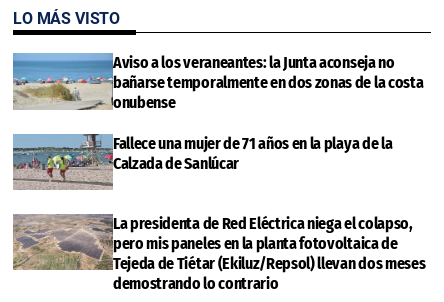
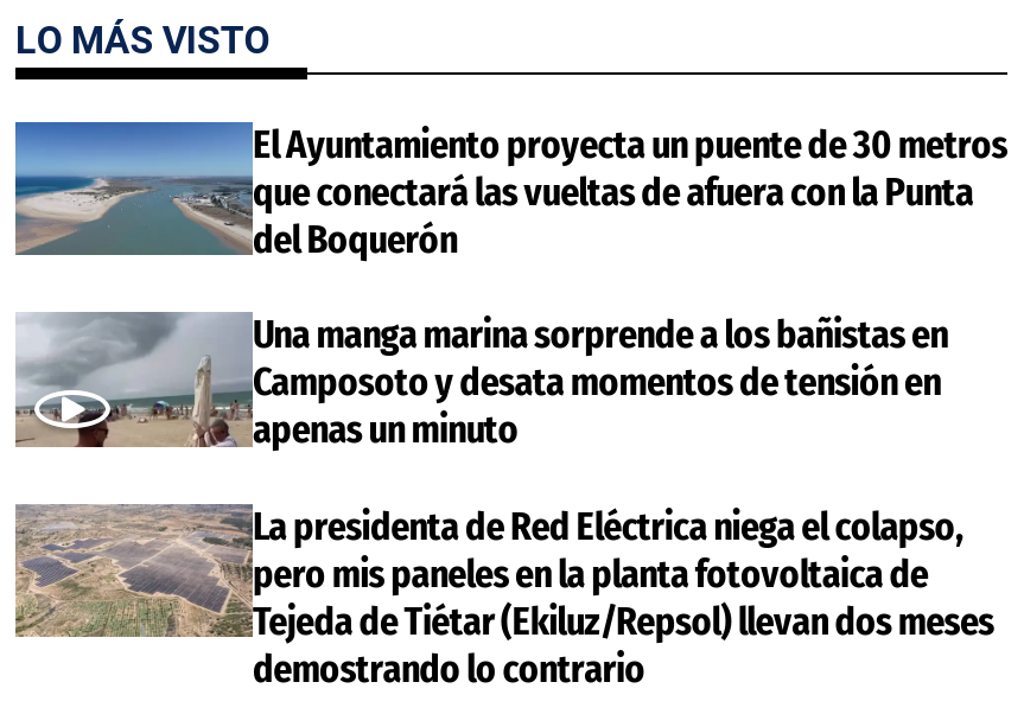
- [image]
- Aviso a los veraneantes: la Junta aconseja no
- bañarse temporalmente en dos zonas de la costa
- onubense
+ [image]
+ El Ayuntamiento proyecta un puente de 30 metros
+ que conectará las vueltas de afuera con la Punta
+ del Boquerón

- [image]
- Fallece una mujer de 71 años en la playa de la
- Calzada de Sanlúcar
+ [image]
+ Una manga marina sorprende a los bañistas en
+ Camposoto y desata momentos de tensión en
+ apenas un minuto
